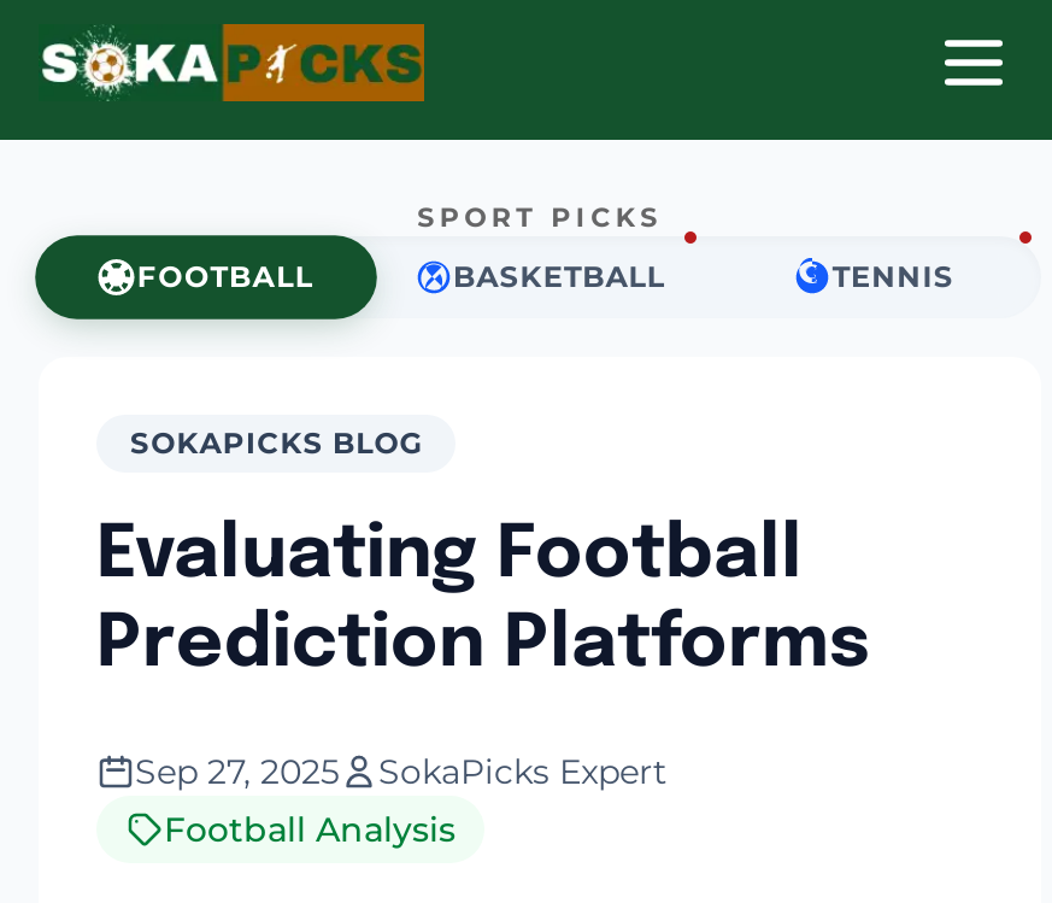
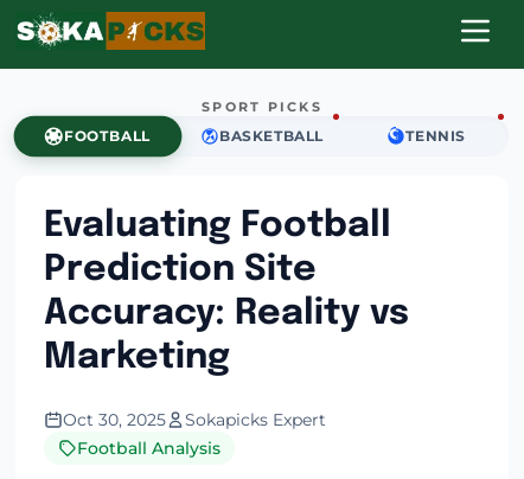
- SOKAPICKS BLOG

moved up: Evaluating Football

- Prediction Platforms
+ Prediction Site
+ Accuracy: Reality vs
+ Marketing

- Sep 27, 2025
- SokaPicks Expert
+ Oct 30, 2025
+ Sokapicks Expert
